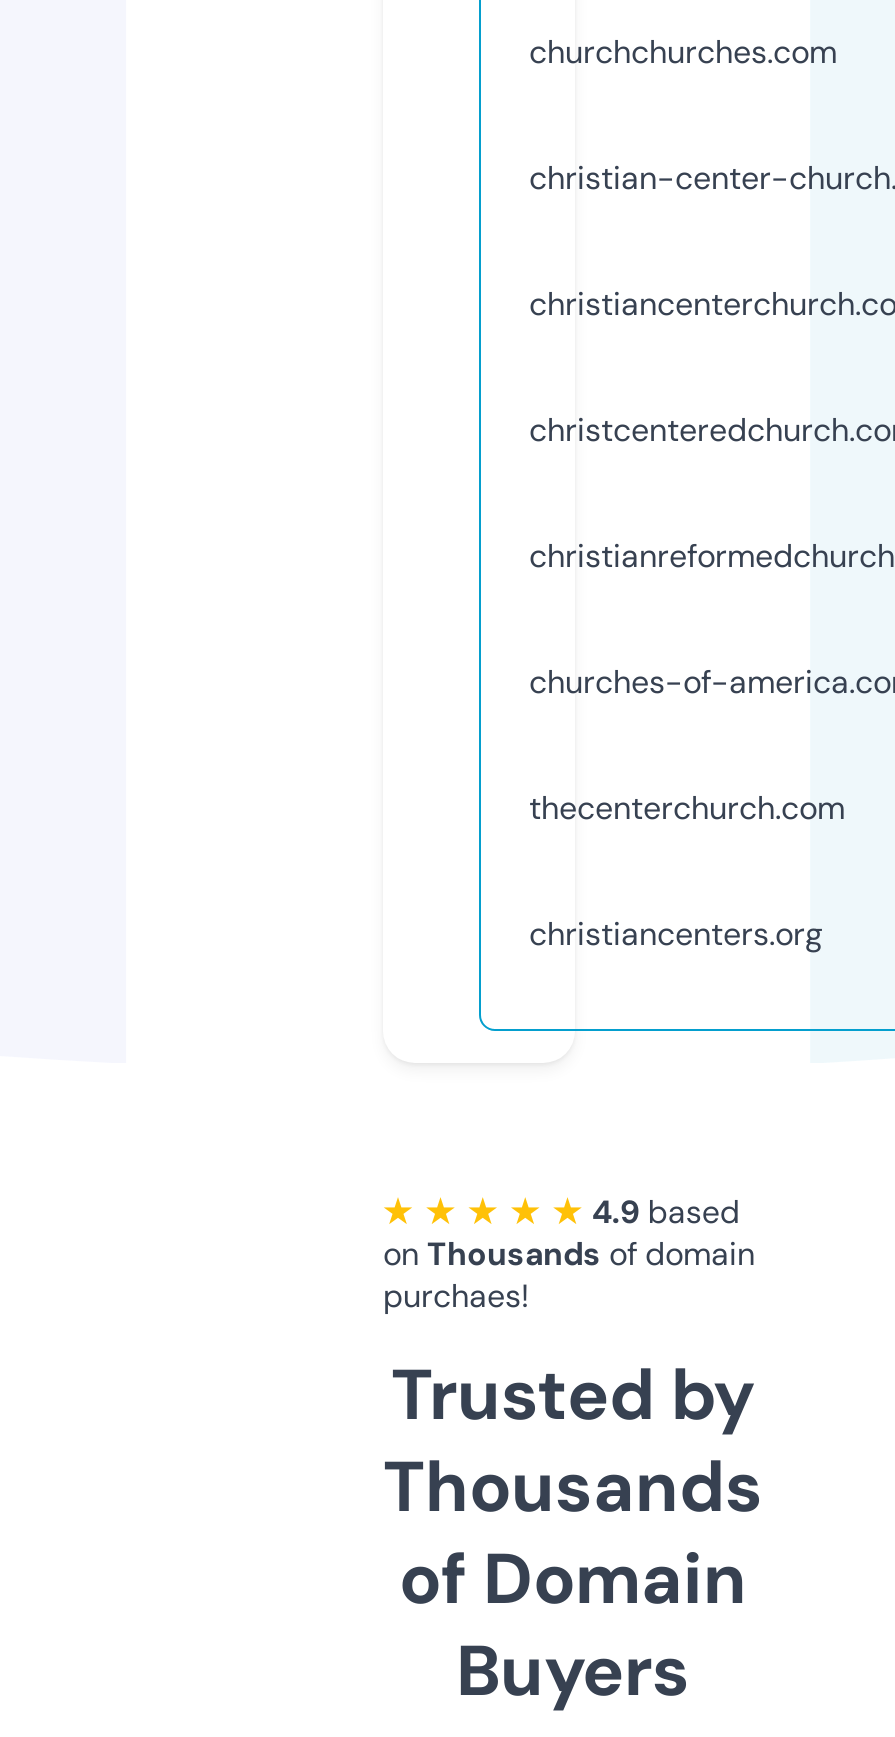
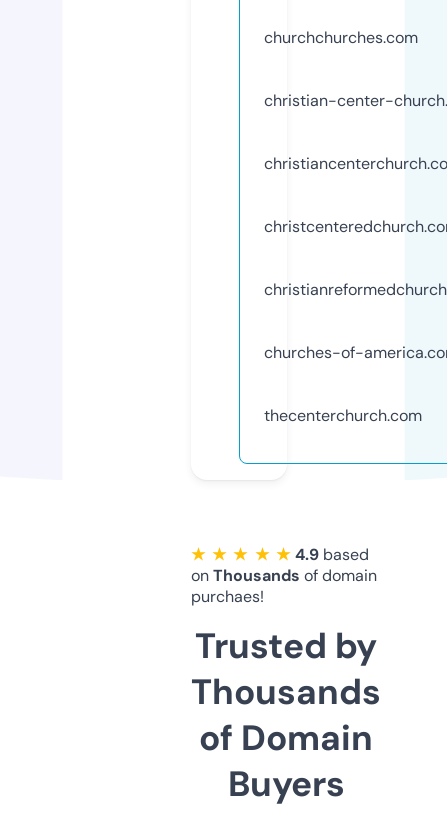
- christiancenters.org
